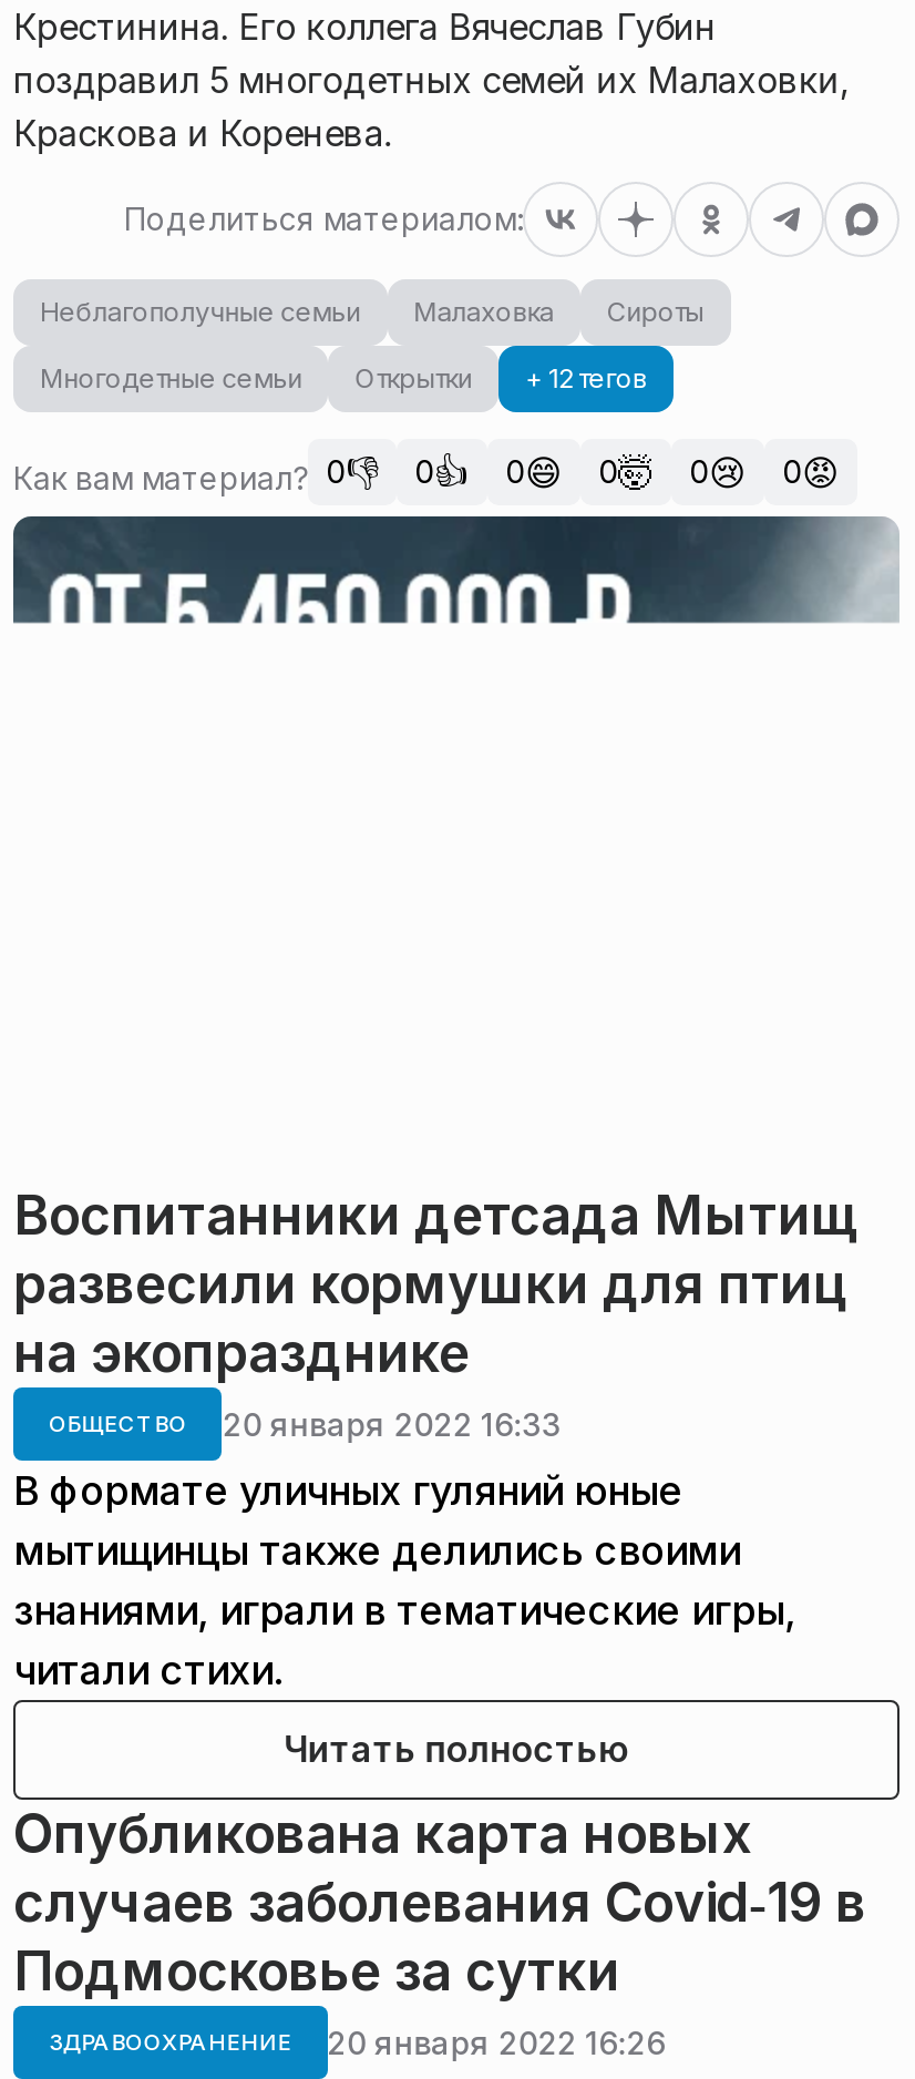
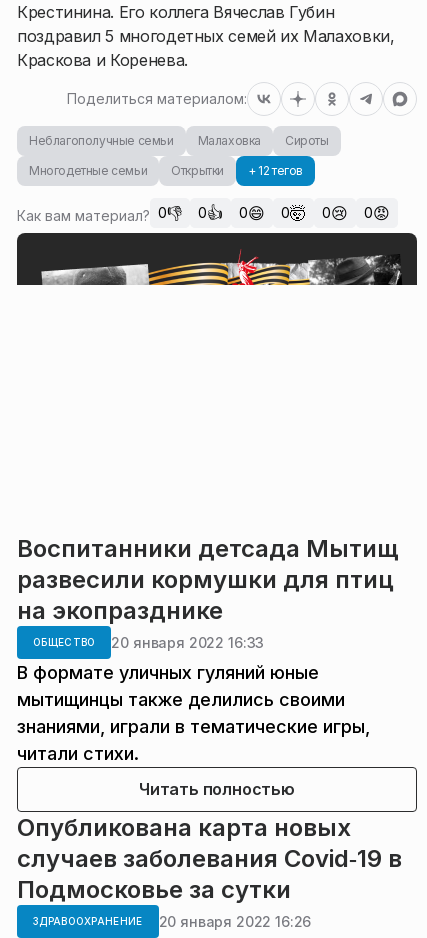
- [image]
+ [image]
